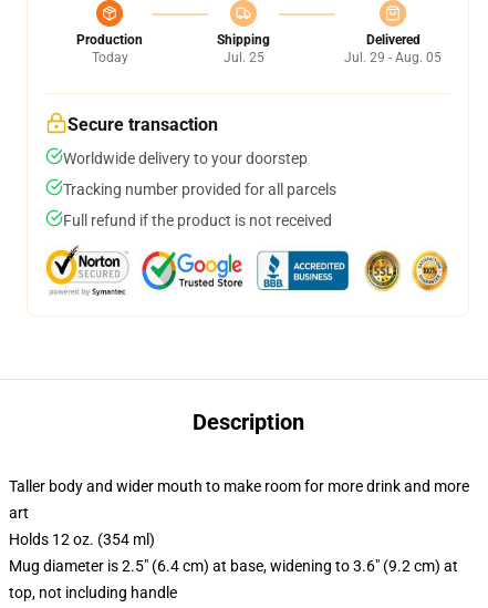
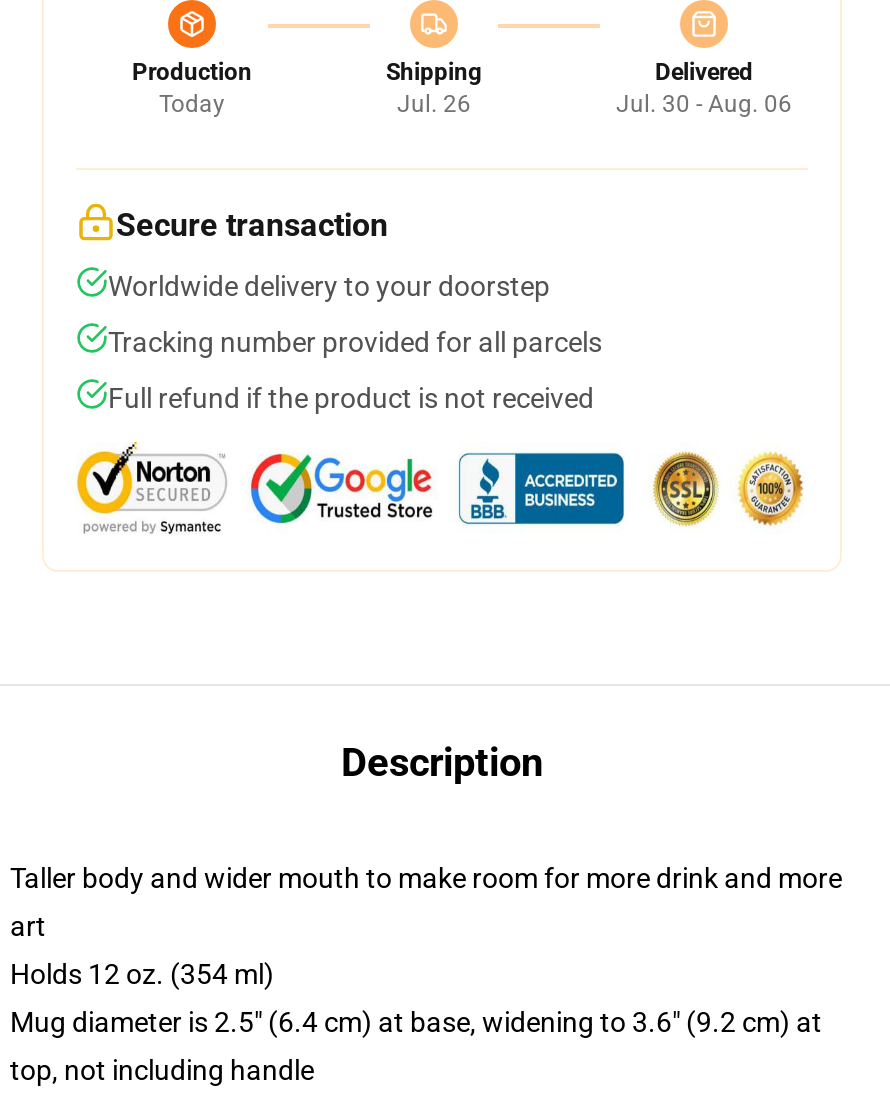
- Jul. 25
+ Jul. 26

- Jul. 29 - Aug. 05
+ Jul. 30 - Aug. 06
